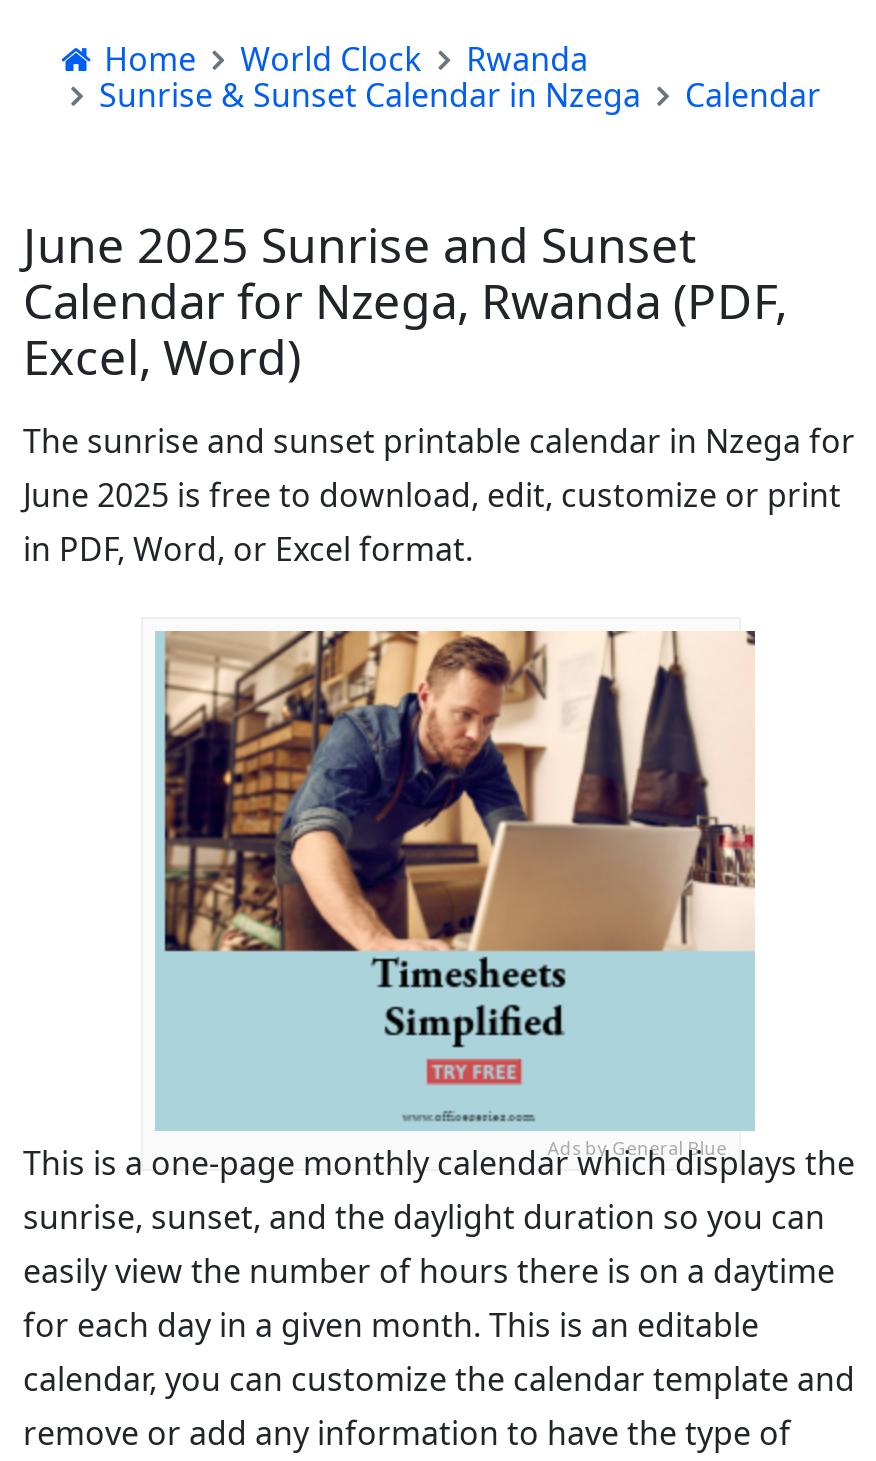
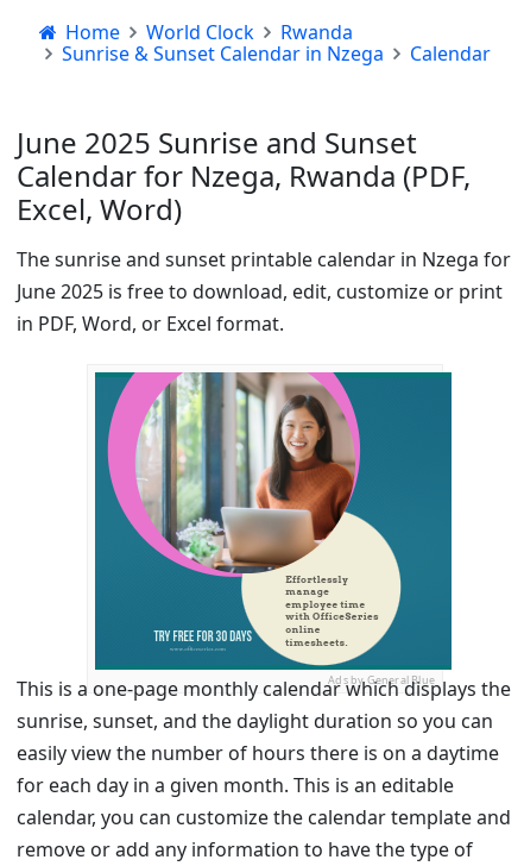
- [image]
+ [image]
